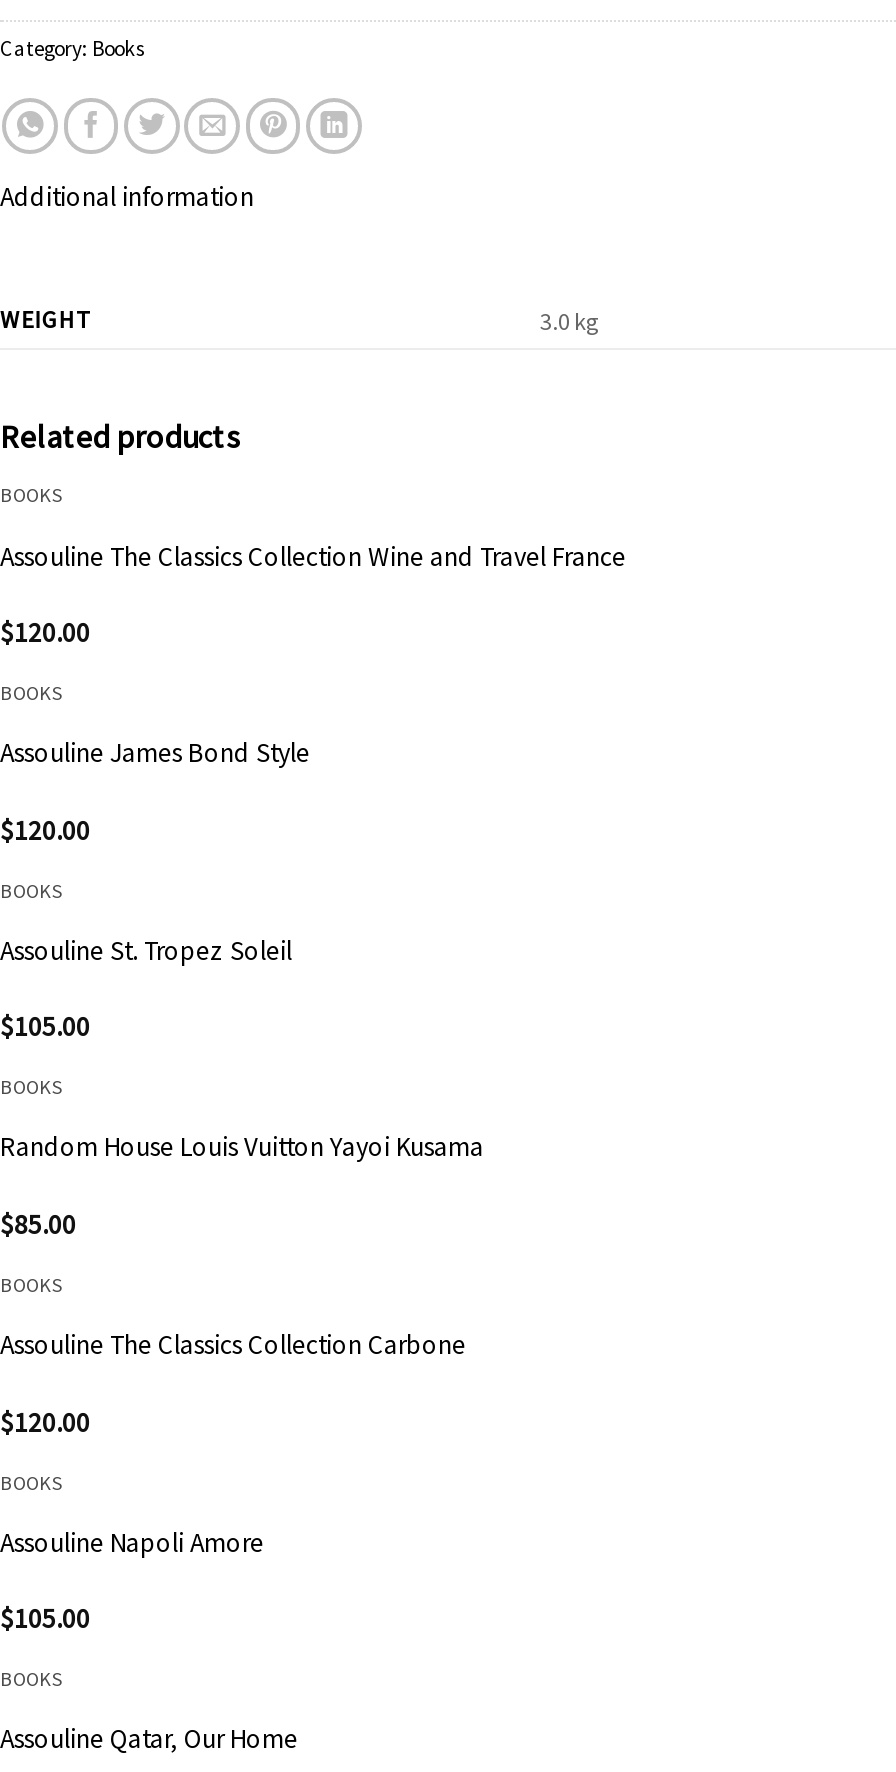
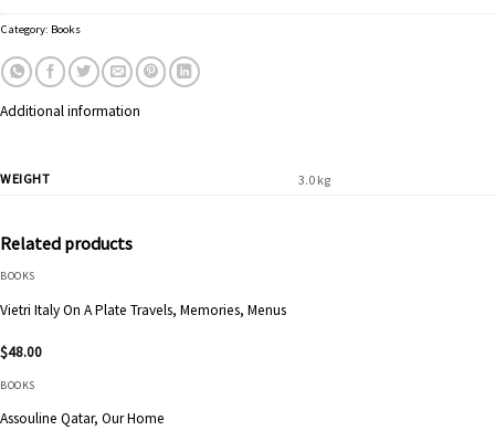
- Assouline The Classics Collection Wine and Travel France
- $120.00
- BOOKS
- Assouline James Bond Style
- $120.00
- BOOKS
- Assouline St. Tropez Soleil
- $105.00
- BOOKS
- Random House Louis Vuitton Yayoi Kusama
- $85.00
- BOOKS
- Assouline The Classics Collection Carbone
- $120.00
- BOOKS
- Assouline Napoli Amore
- $105.00
+ Vietri Italy On A Plate Travels, Memories, Menus
+ $48.00
